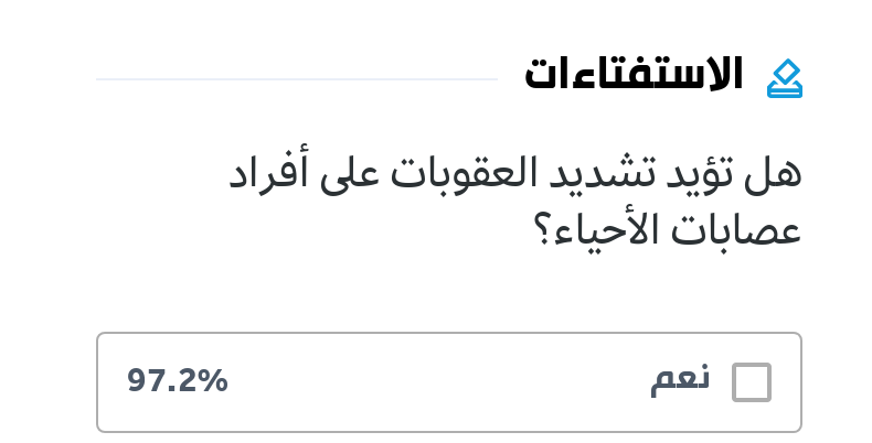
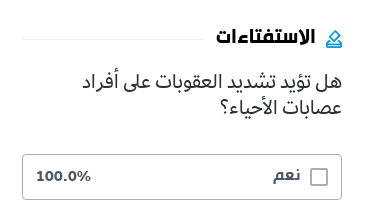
- 97.2%
+ 100.0%
